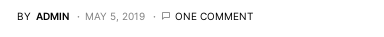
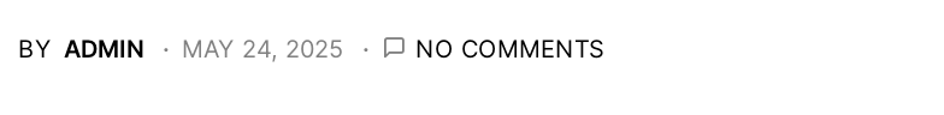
- MAY 5, 2019
- ONE COMMENT
+ MAY 24, 2025
+ NO COMMENTS
